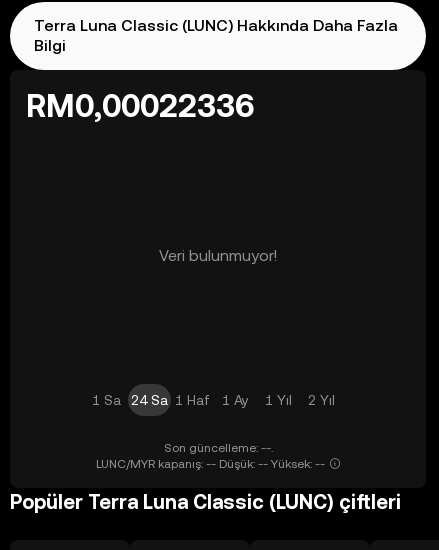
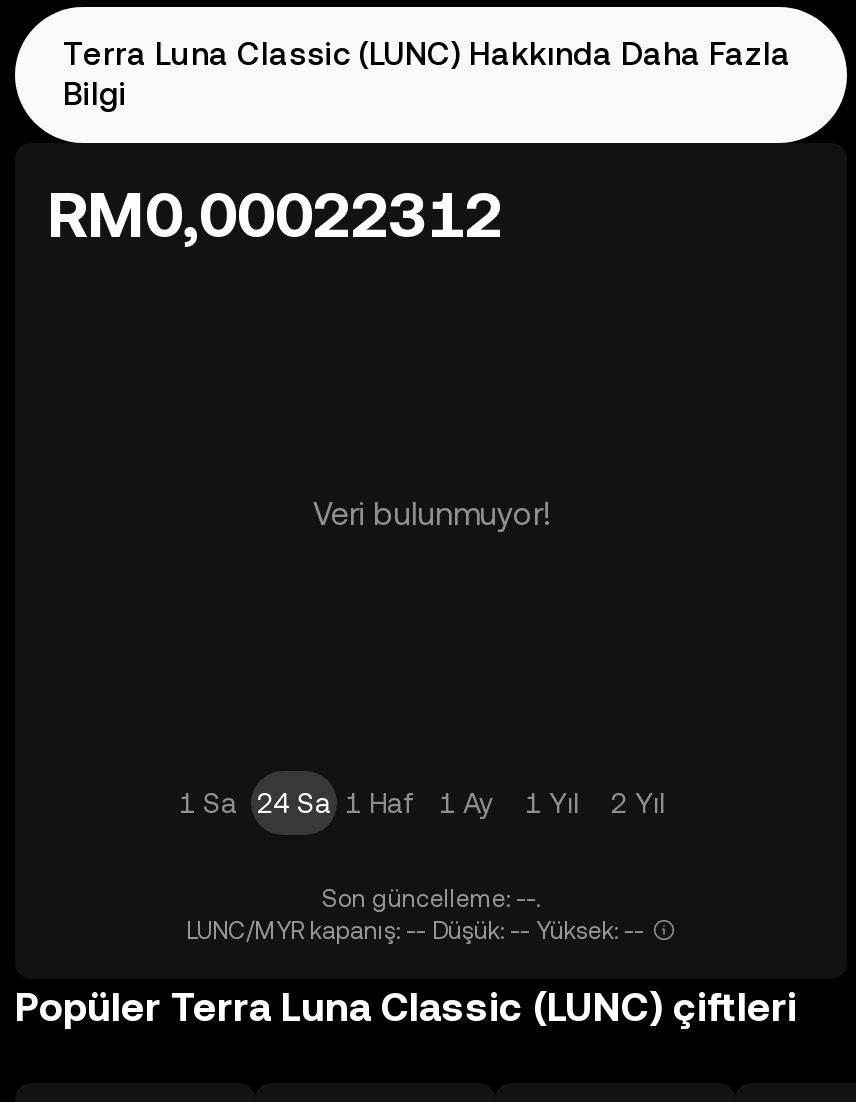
- RM0,00022336
+ RM0,00022312
